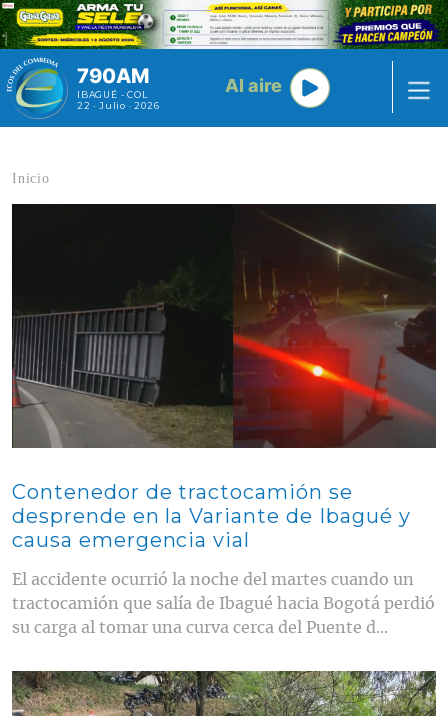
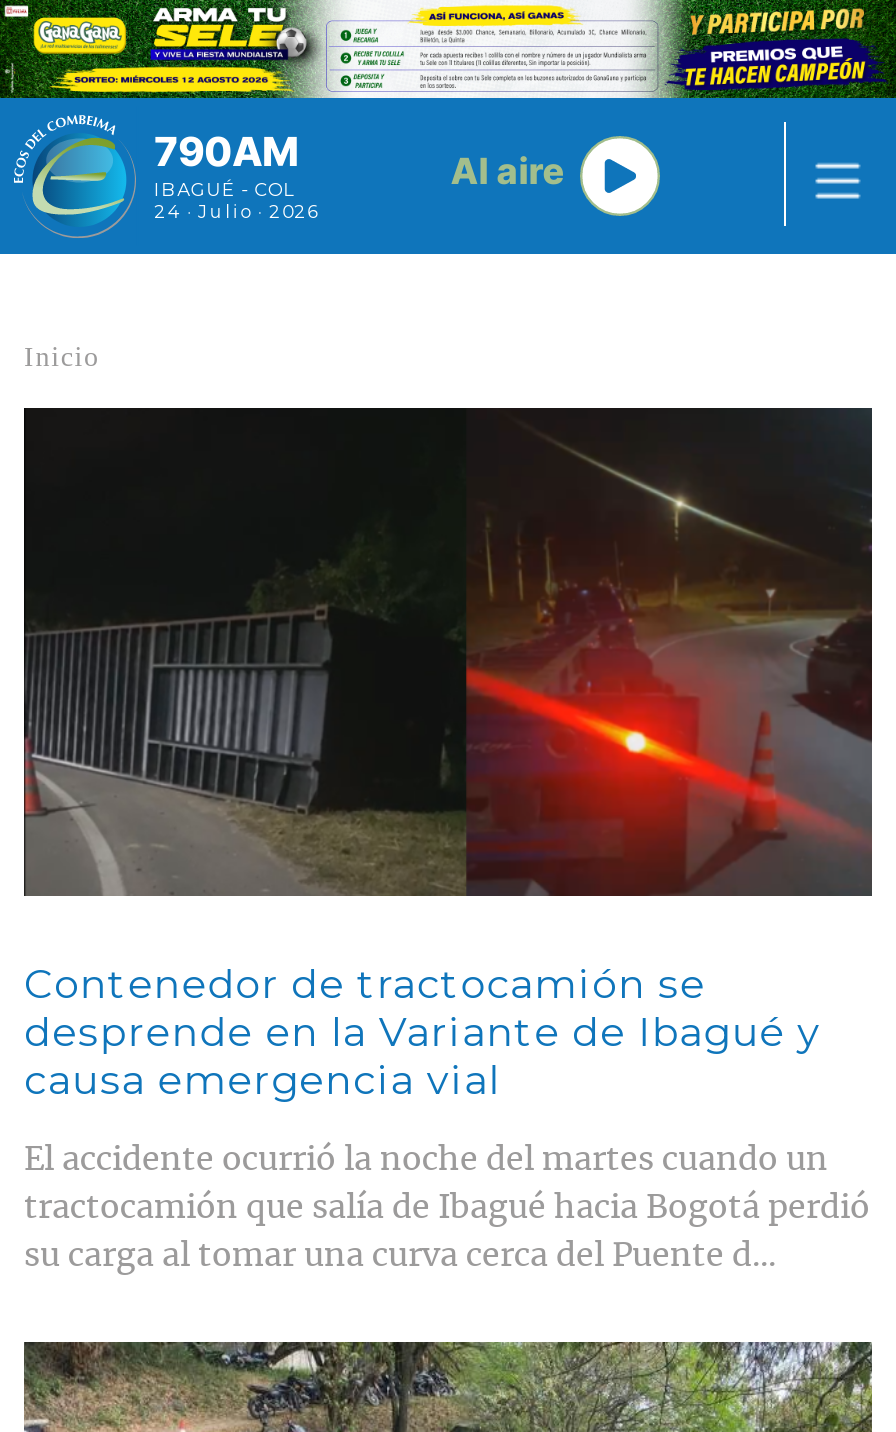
- 22 · Julio · 2026
+ 24 · Julio · 2026
